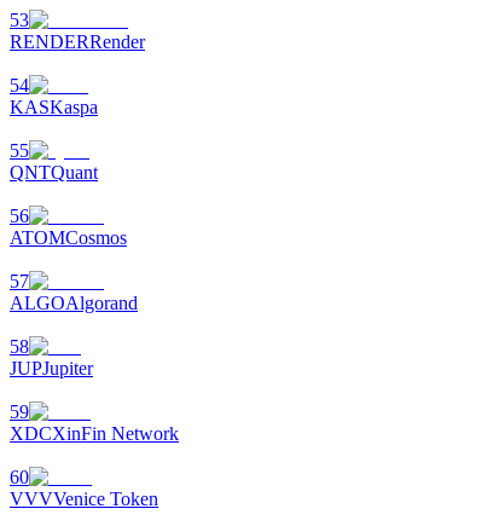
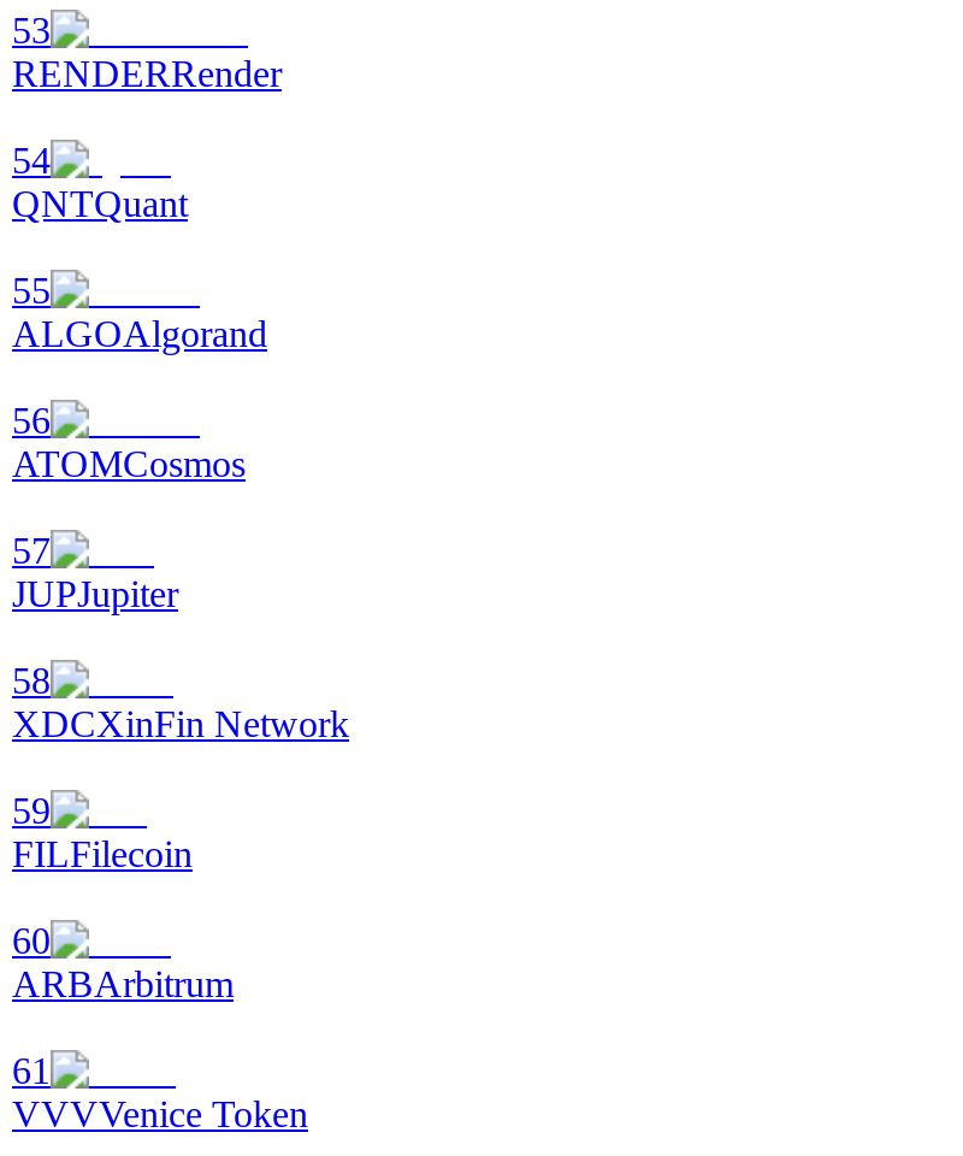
- KASKaspa

moved up: QNTQuant

moved up: ALGOAlgorand

moved up: JUPJupiter

moved up: XDCXinFin Network

+ FILFilecoin

+ ARBArbitrum
+ 61
